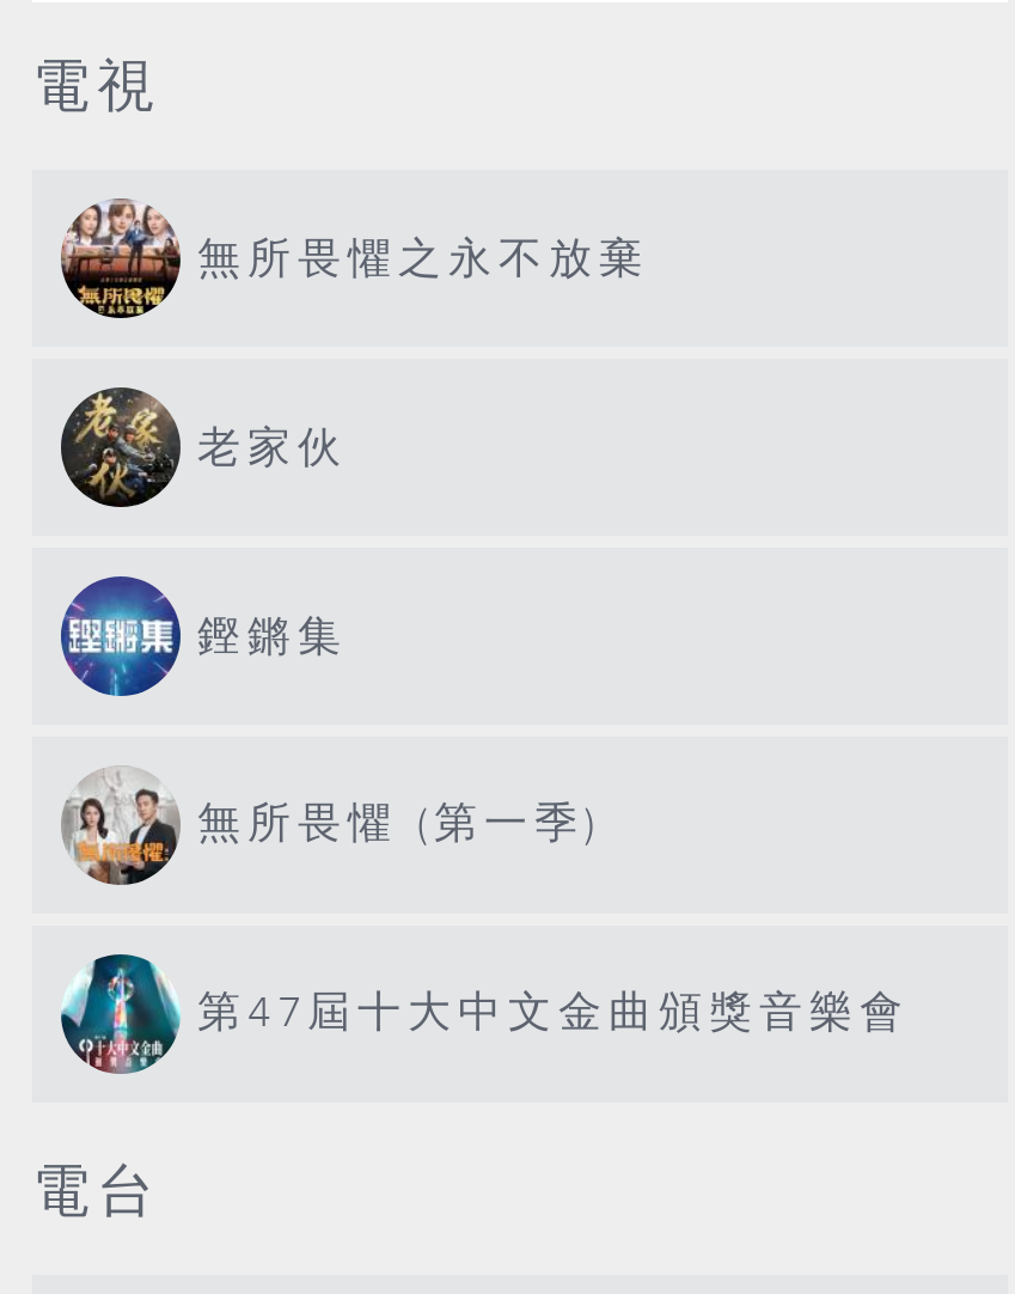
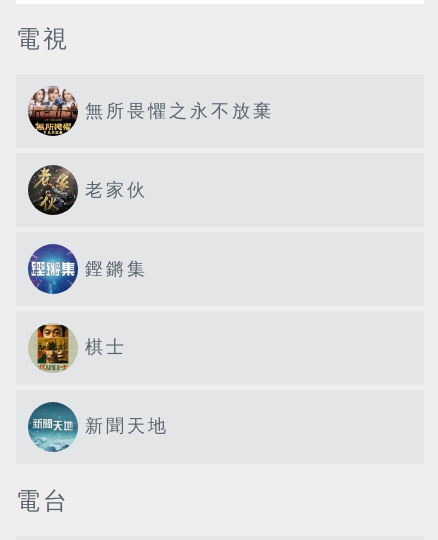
- [image]
- 無所畏懼 (第一季)
+ [image]
+ 棋士

- [image]
- 第47屆十大中文金曲頒獎音樂會
+ [image]
+ 新聞天地
